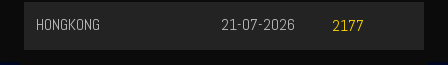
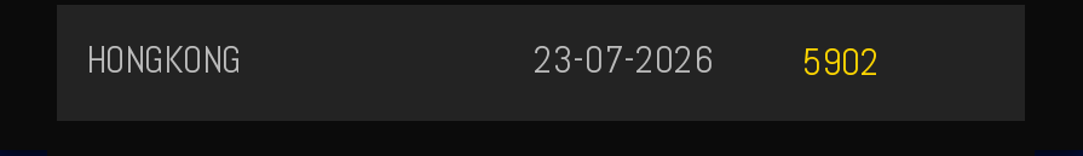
- 21-07-2026
+ 23-07-2026

- 2177
+ 5902
